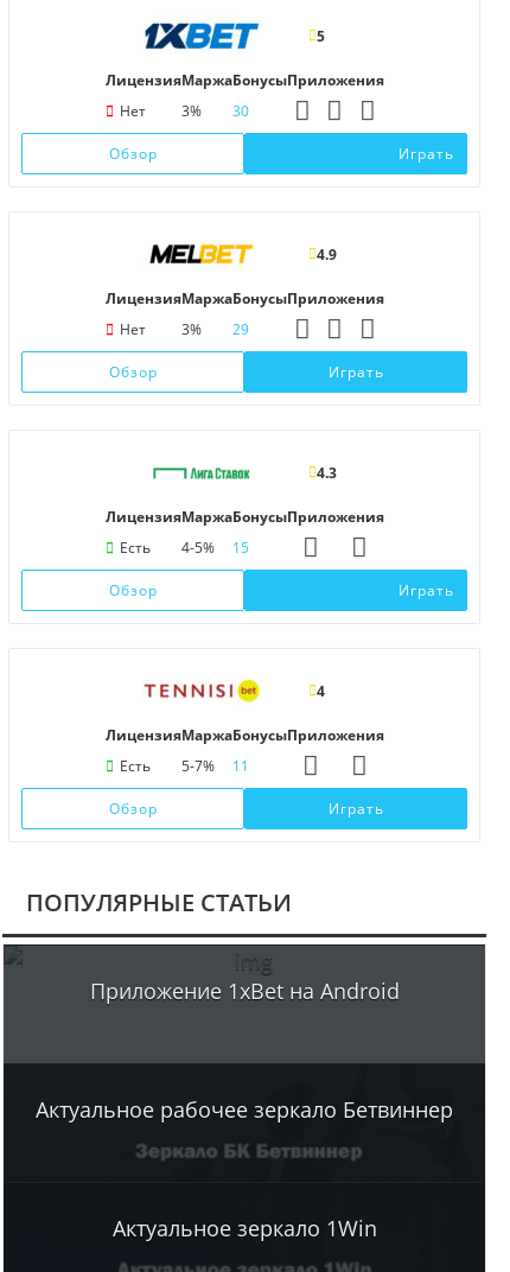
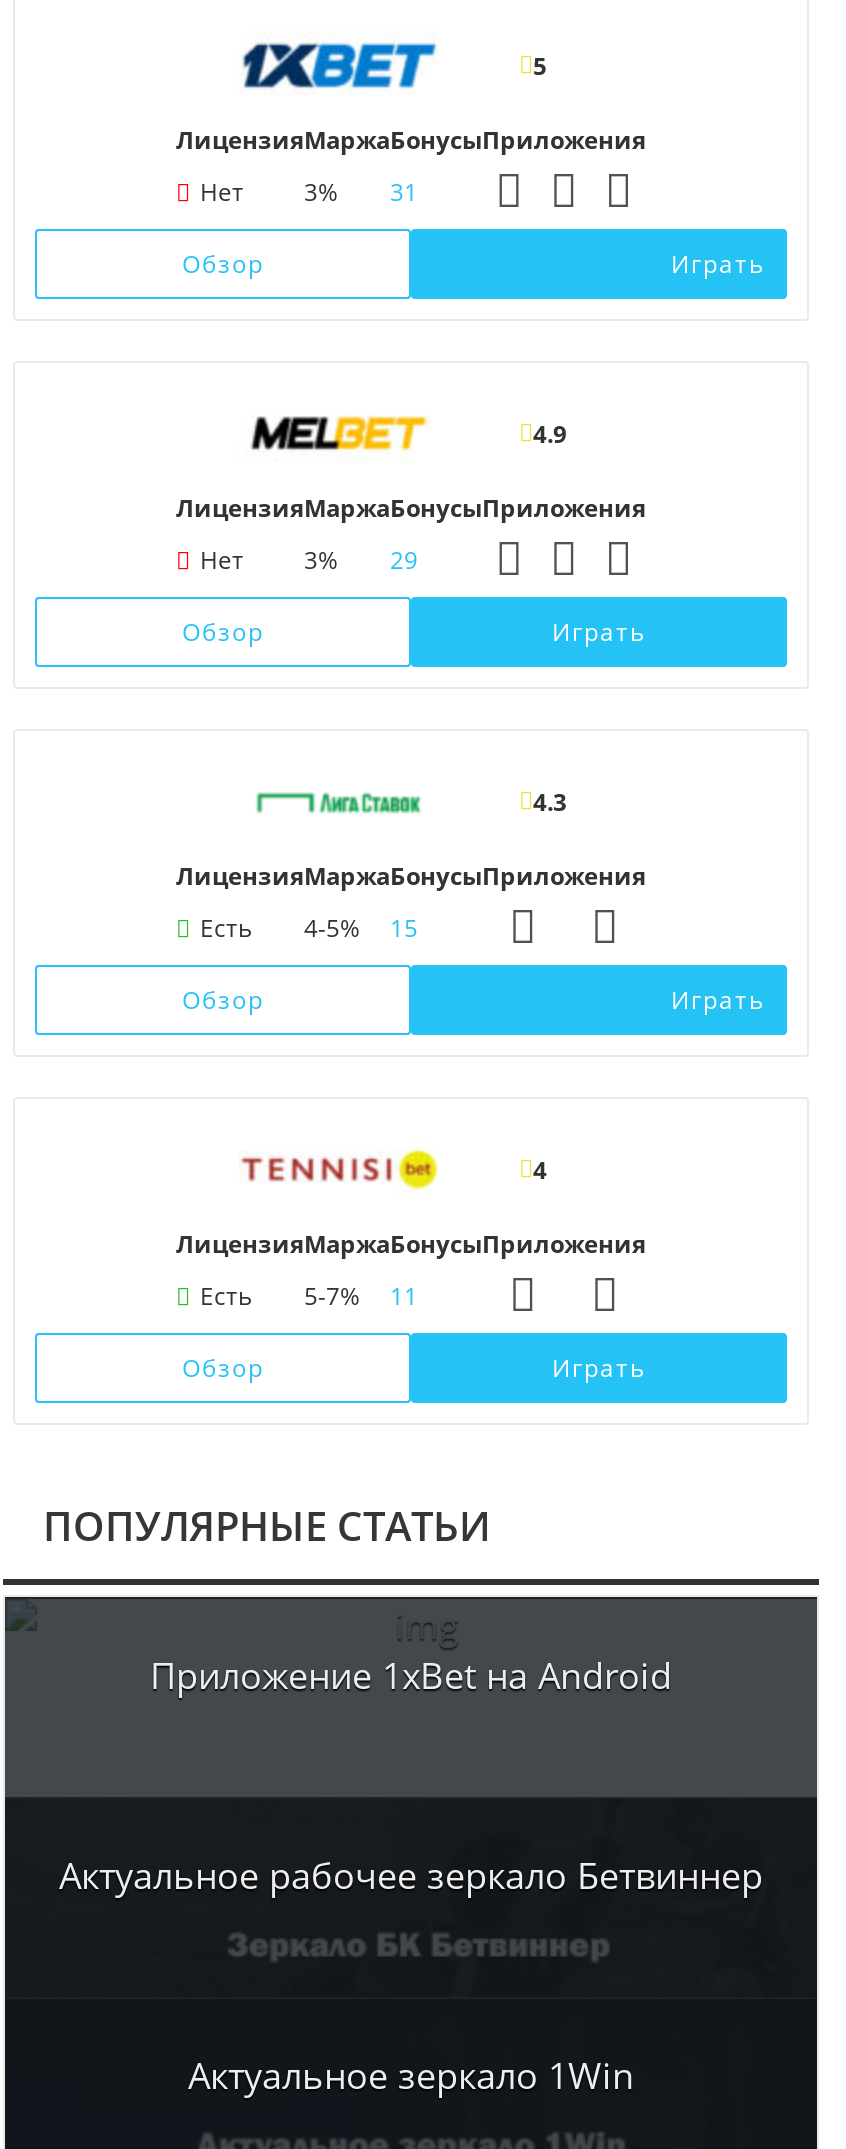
- Нет 3% 30
+ Нет 3% 31
